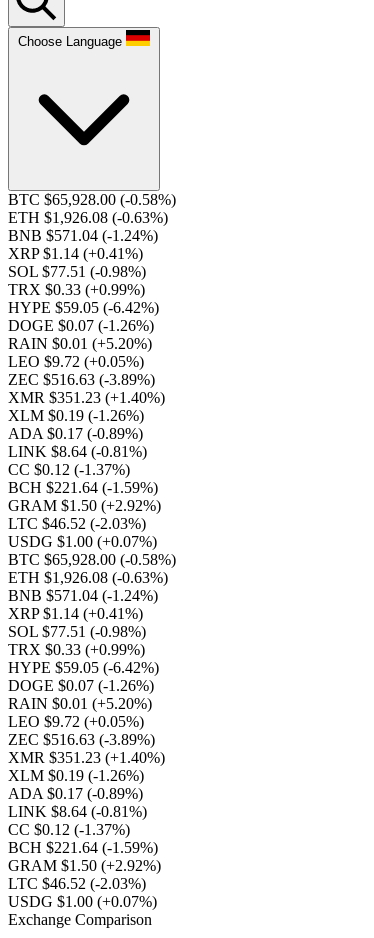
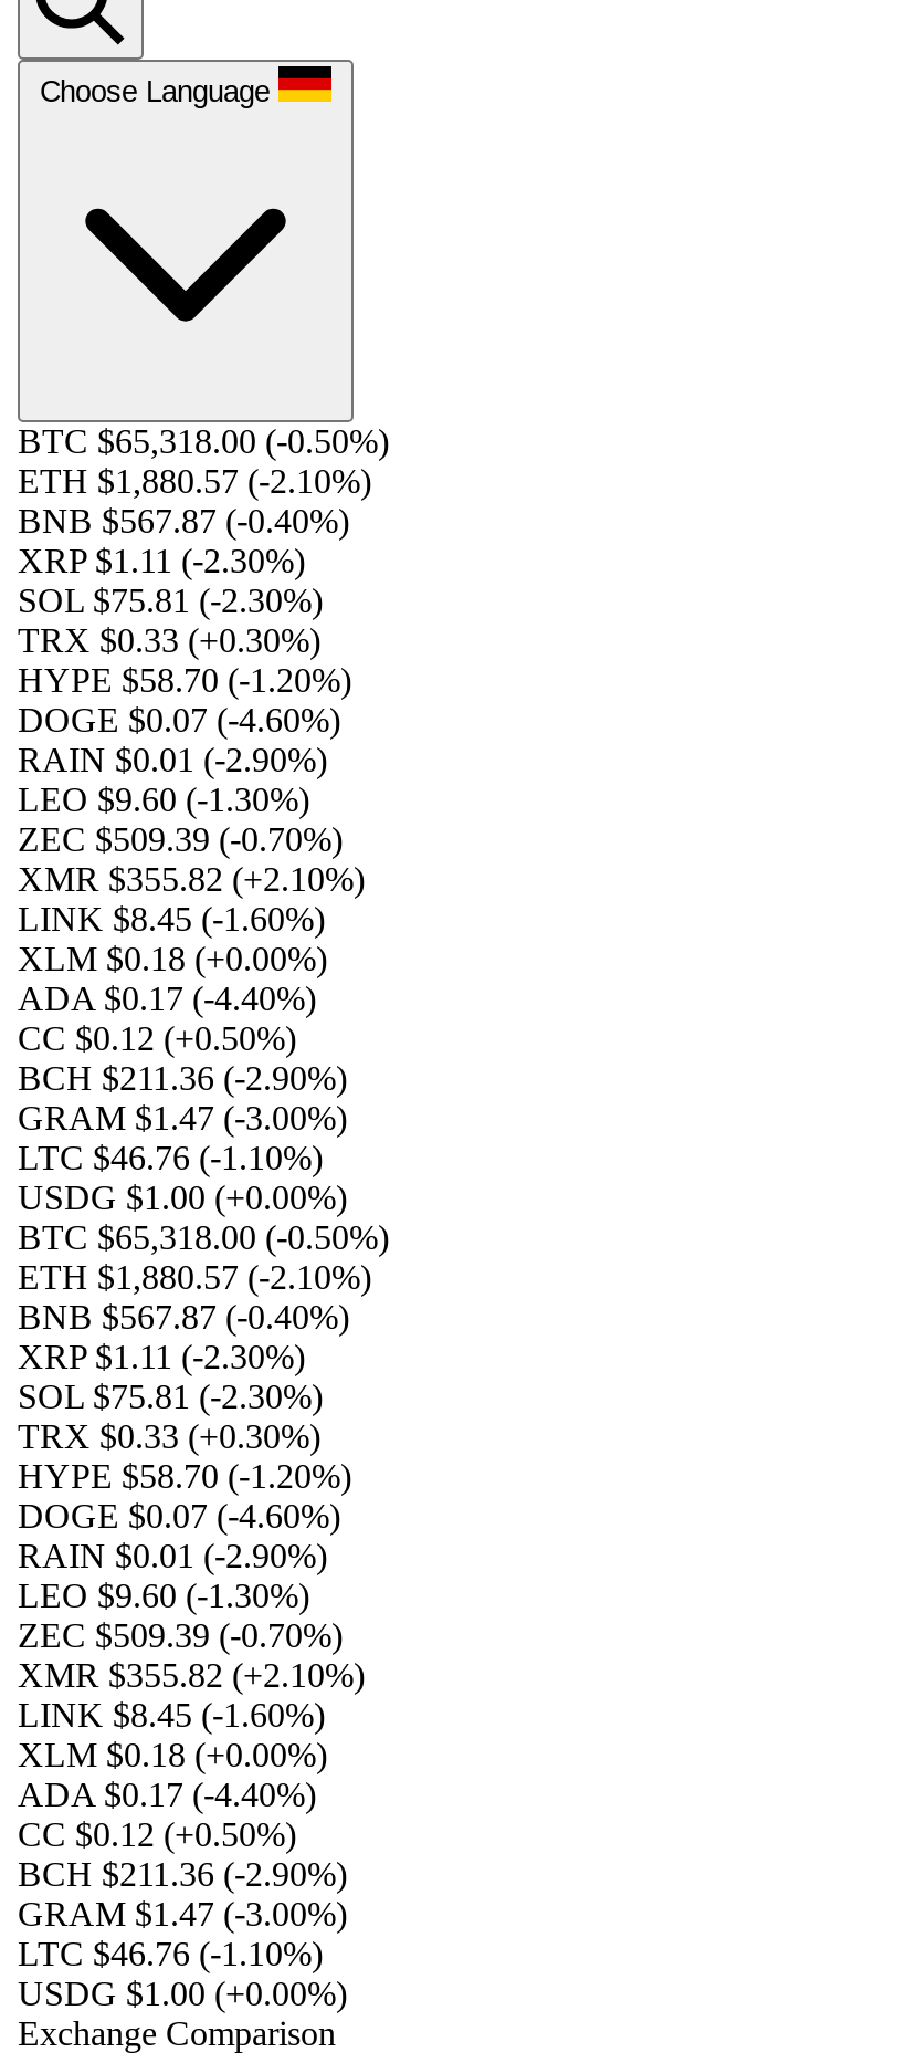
- BTC $65,928.00(-0.58%)
- ETH $1,926.08 (-0.63%)
- BNB $571.04 (-1.24%)
- XRP $1.14 (+0.41%)
- SOL $77.51 (-0.98%)
- TRX $0.33 (+0.99%)
- HYPE $59.05 (-6.42%)
- DOGE $0.07 (-1.26%)
- RAIN $0.01 (+5.20%)
- LEO $9.72 (+0.05%)
- ZEC $516.63 (-3.89%)
- XMR $351.23 (+1.40%)
- XLM $0.19 (-1.26%)
- ADA $0.17 (-0.89%)
- LINK $8.64 (-0.81%)
- CC $0.12 (-1.37%)
- BCH $221.64 (-1.59%)
- GRAM $1.50 (+2.92%)
- LTC $46.52 (-2.03%)
- USDG $1.00(+0.07%)
- BTC $65,928.00 (-0.58%)
- ETH $1,926.08 (-0.63%)
- BNB $571.04 (-1.24%)
- XRP $1.14 (+0.41%)
- SOL $77.51 (-0.98%)
- TRX $0.33 (+0.99%)
- HYPE $59.05 (-6.42%)
- DOGE $0.07 (-1.26%)
- RAIN $0.01 (+5.20%)
- LEO $9.72 (+0.05%)
- ZEC $516.63 (-3.89%)
- XMR $351.23 (+1.40%)
- XLM $0.19 (-1.26%)
- ADA $0.17 (-0.89%)
- LINK $8.64 (-0.81%)
- CC $0.12 (-1.37%)
- BCH $221.64 (-1.59%)
- GRAM $1.50 (+2.92%)
- LTC $46.52 (-2.03%)
- USDG $1.00(+0.07%)
+ BTC $65,318.00(-0.50%)
+ ETH $1,880.57 (-2.10%)
+ BNB $567.87 (-0.40%)
+ XRP $1.11 (-2.30%)
+ SOL $75.81 (-2.30%)
+ TRX $0.33 (+0.30%)
+ HYPE $58.70 (-1.20%)
+ DOGE $0.07 (-4.60%)
+ RAIN $0.01 (-2.90%)
+ LEO $9.60 (-1.30%)
+ ZEC $509.39 (-0.70%)
+ XMR $355.82 (+2.10%)
+ LINK $8.45 (-1.60%)
+ XLM $0.18 (+0.00%)
+ ADA $0.17 (-4.40%)
+ CC $0.12 (+0.50%)
+ BCH $211.36 (-2.90%)
+ GRAM $1.47 (-3.00%)
+ LTC $46.76 (-1.10%)
+ USDG $1.00(+0.00%)
+ BTC $65,318.00 (-0.50%)
+ ETH $1,880.57 (-2.10%)
+ BNB $567.87 (-0.40%)
+ XRP $1.11 (-2.30%)
+ SOL $75.81 (-2.30%)
+ TRX $0.33 (+0.30%)
+ HYPE $58.70 (-1.20%)
+ DOGE $0.07 (-4.60%)
+ RAIN $0.01 (-2.90%)
+ LEO $9.60 (-1.30%)
+ ZEC $509.39 (-0.70%)
+ XMR $355.82 (+2.10%)
+ LINK $8.45 (-1.60%)
+ XLM $0.18 (+0.00%)
+ ADA $0.17 (-4.40%)
+ CC $0.12 (+0.50%)
+ BCH $211.36 (-2.90%)
+ GRAM $1.47 (-3.00%)
+ LTC $46.76 (-1.10%)
+ USDG $1.00(+0.00%)
